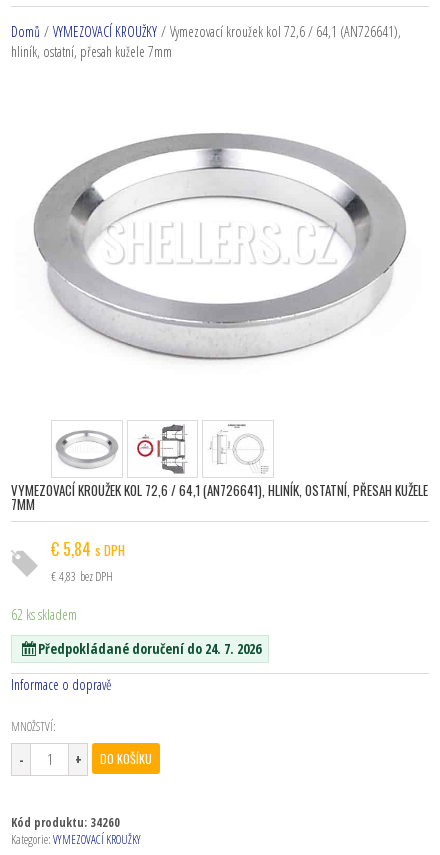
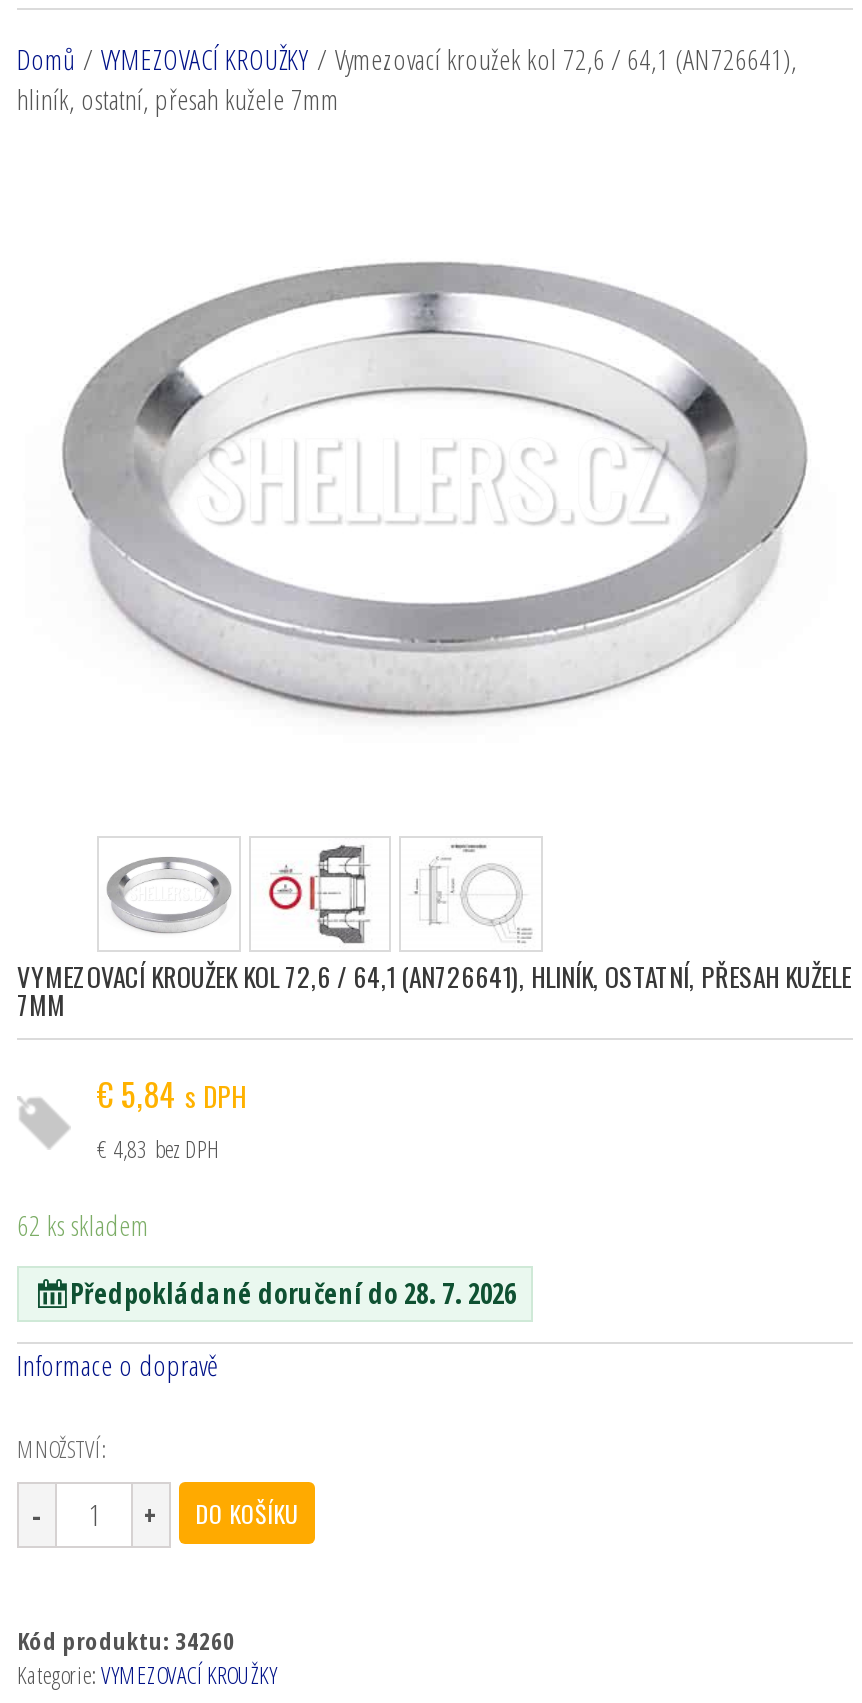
- Předpokládané doručení do 24. 7. 2026
+ Předpokládané doručení do 28. 7. 2026
